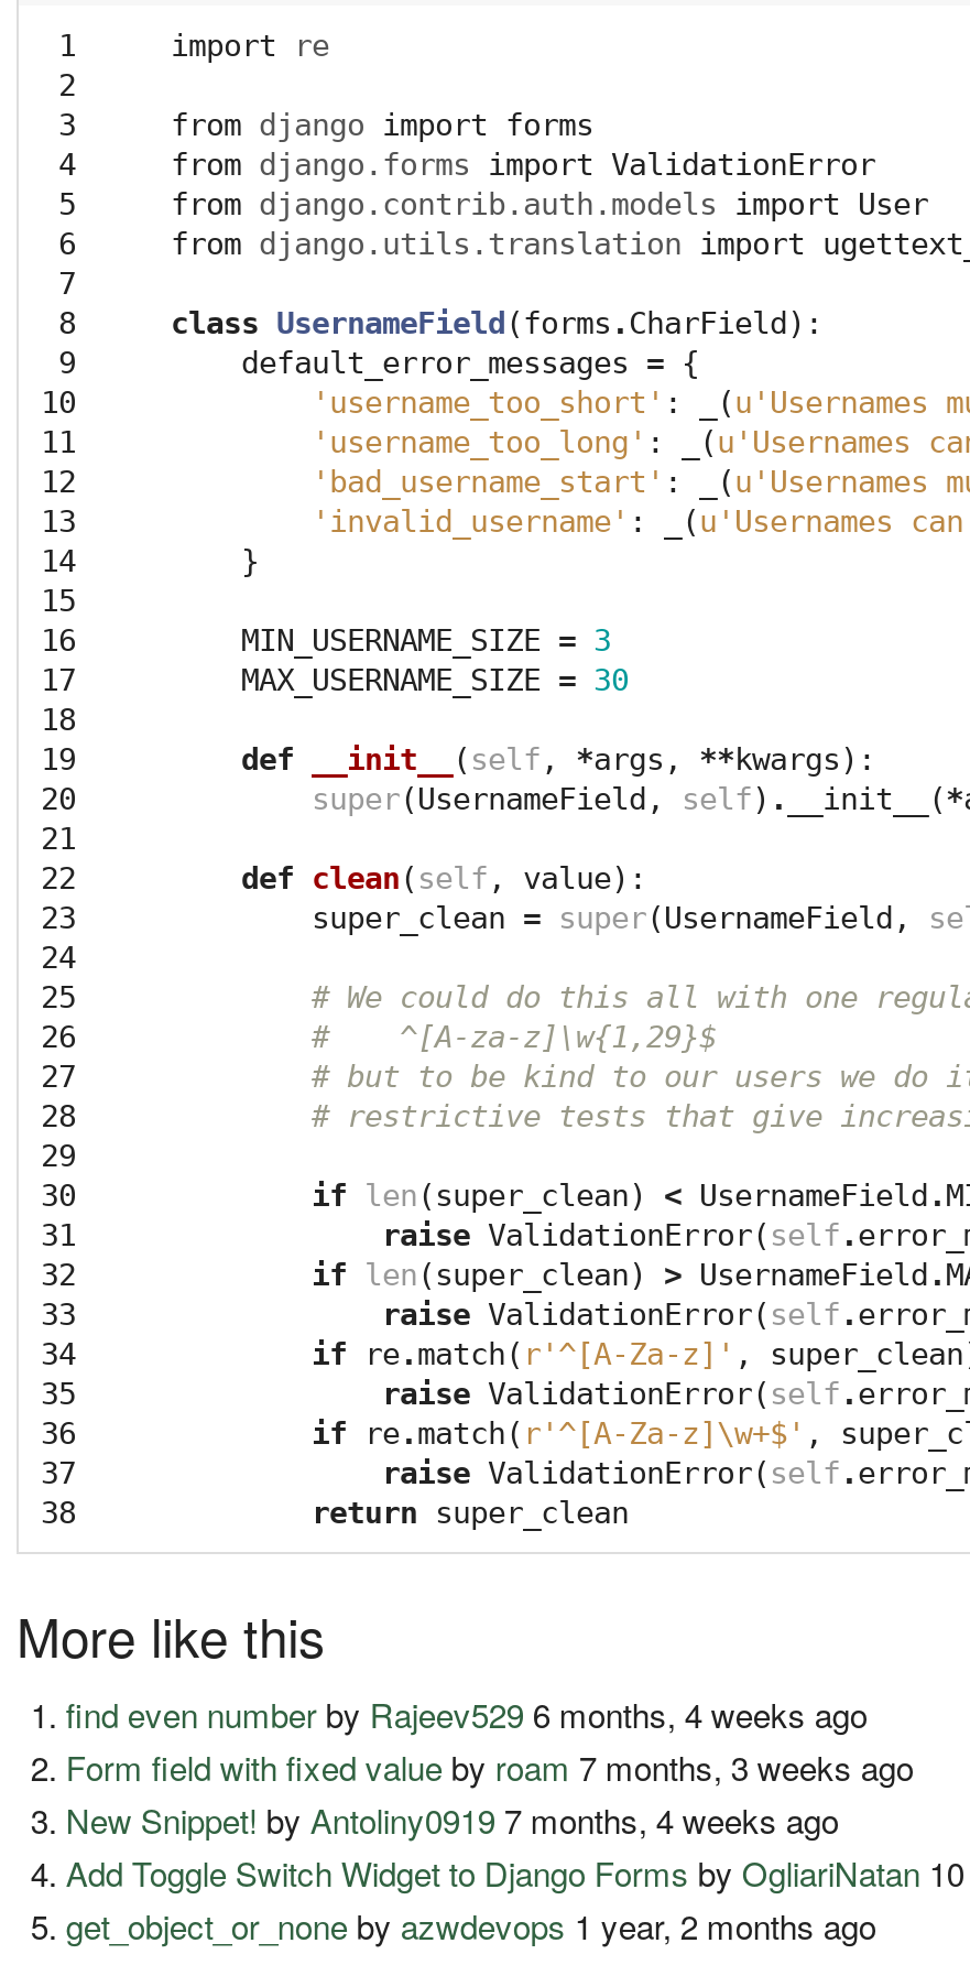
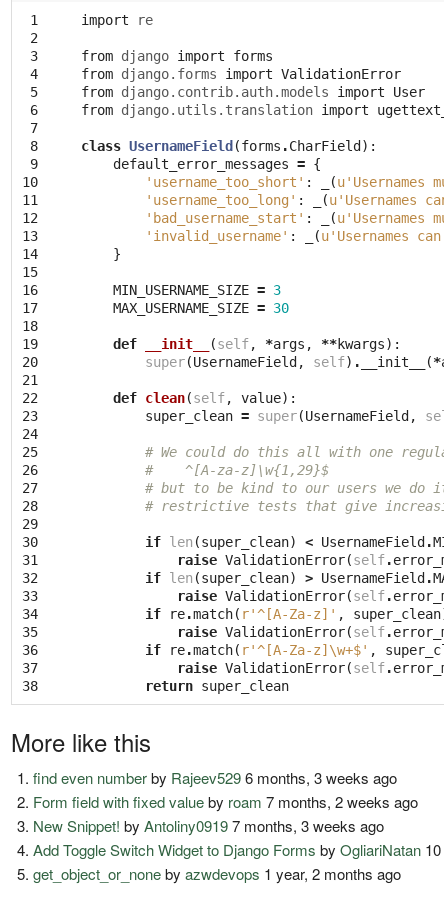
- find even number by Rajeev529 6 months, 4 weeks ago
+ find even number by Rajeev529 6 months, 3 weeks ago

- Form field with fixed value by roam 7 months, 3 weeks ago
+ Form field with fixed value by roam 7 months, 2 weeks ago

- New Snippet! by Antoliny0919 7 months, 4 weeks ago
+ New Snippet! by Antoliny0919 7 months, 3 weeks ago
